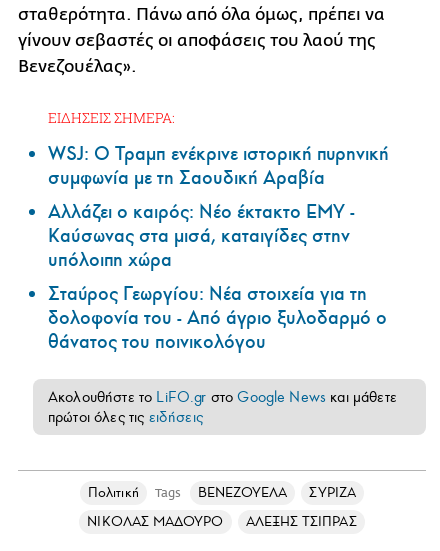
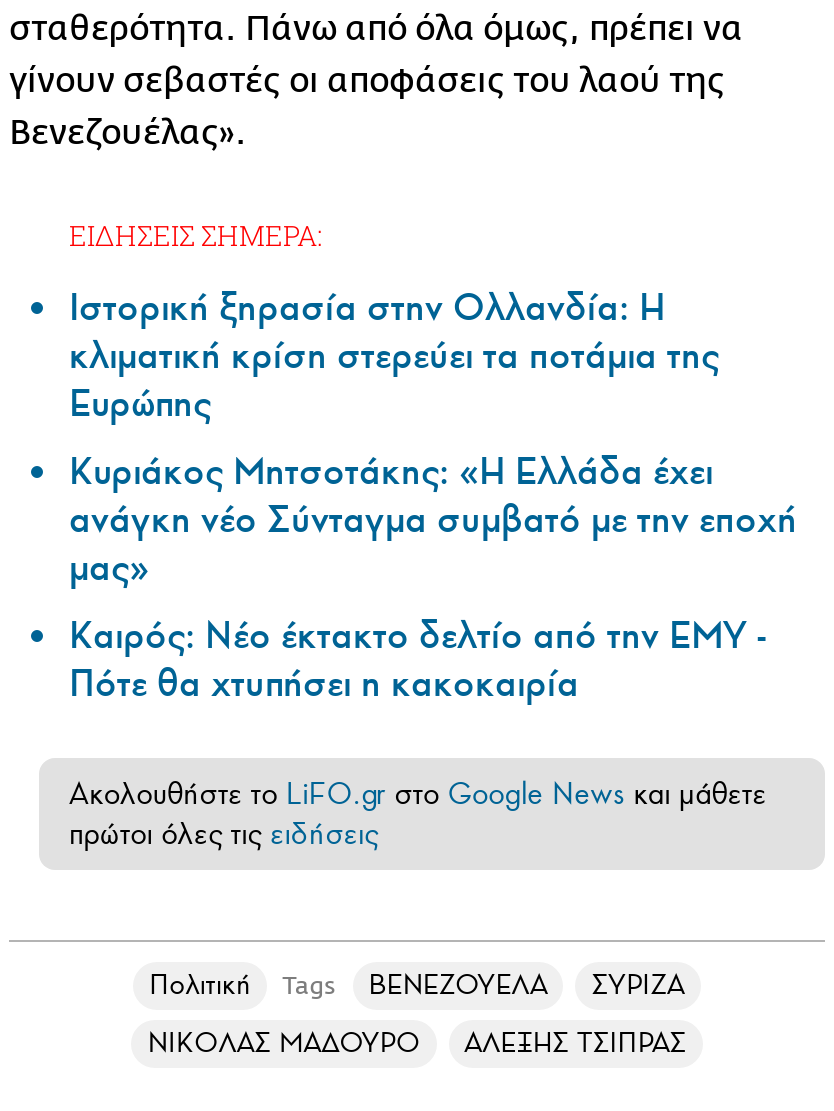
- WSJ: Ο Τραμπ ενέκρινε ιστορική πυρηνική
- συμφωνία με τη Σαουδική Αραβία
- Αλλάζει ο καιρός: Νέο έκτακτο ΕΜΥ -
- Καύσωνας στα μισά, καταιγίδες στην
- υπόλοιπη χώρα
- Σταύρος Γεωργίου: Νέα στοιχεία για τη
- δολοφονία του - Από άγριο ξυλοδαρμό ο
- θάνατος του ποινικολόγου
+ Ιστορική ξηρασία στην Ολλανδία: Η
+ κλιματική κρίση στερεύει τα ποτάμια της
+ Ευρώπης
+ Κυριάκος Μητσοτάκης: «Η Ελλάδα έχει
+ ανάγκη νέο Σύνταγμα συμβατό με την εποχή
+ μας»
+ Καιρός: Νέο έκτακτο δελτίο από την ΕΜΥ -
+ Πότε θα χτυπήσει η κακοκαιρία
